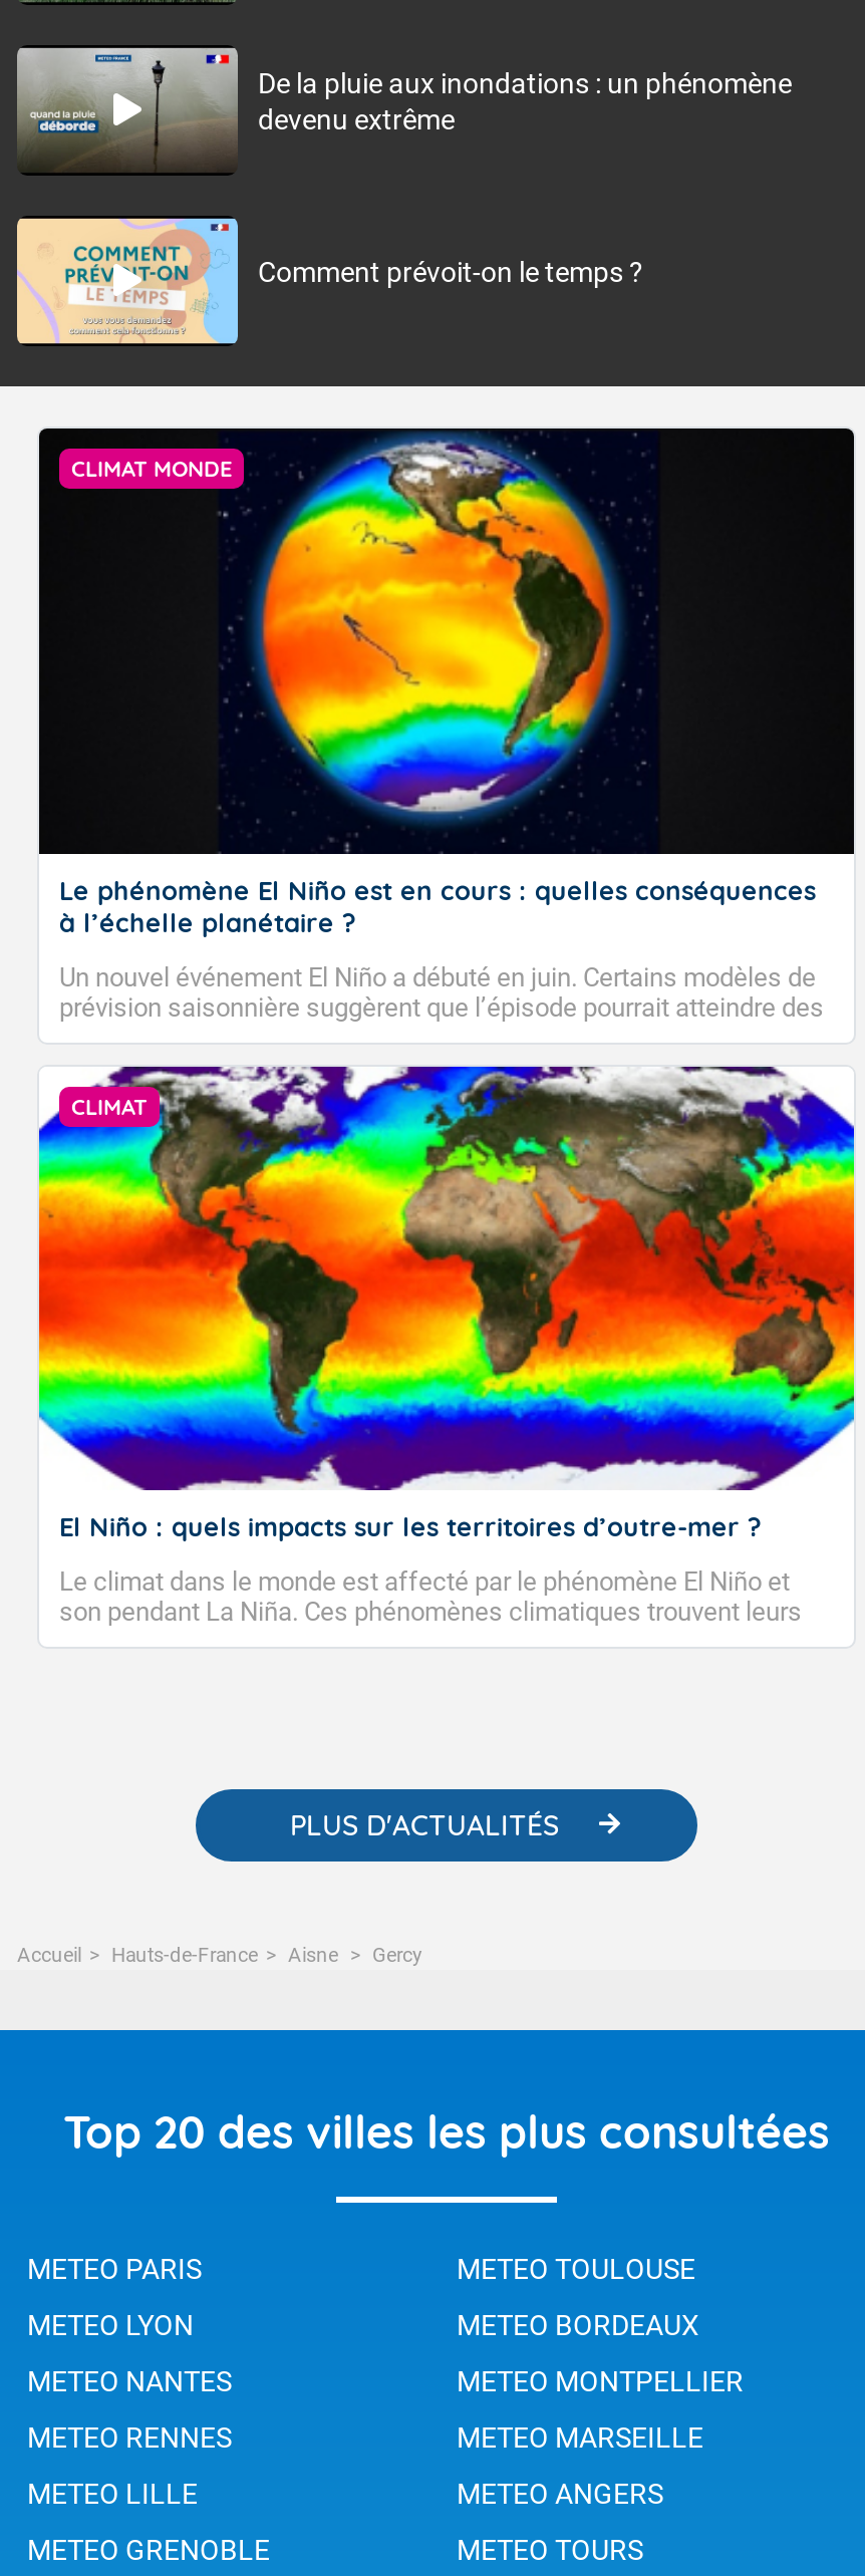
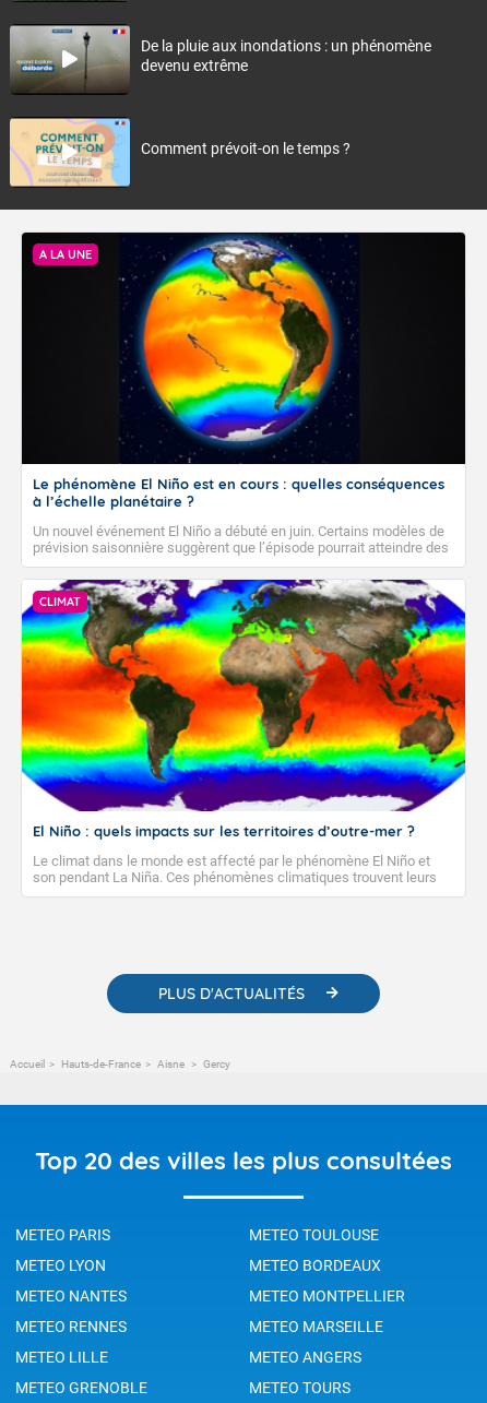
- CLIMAT MONDE
+ A LA UNE
